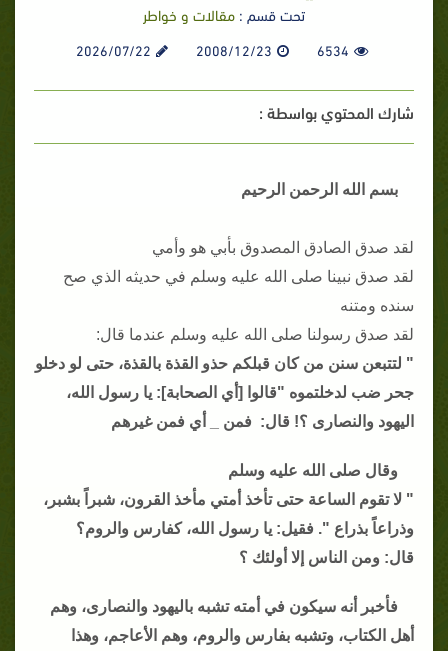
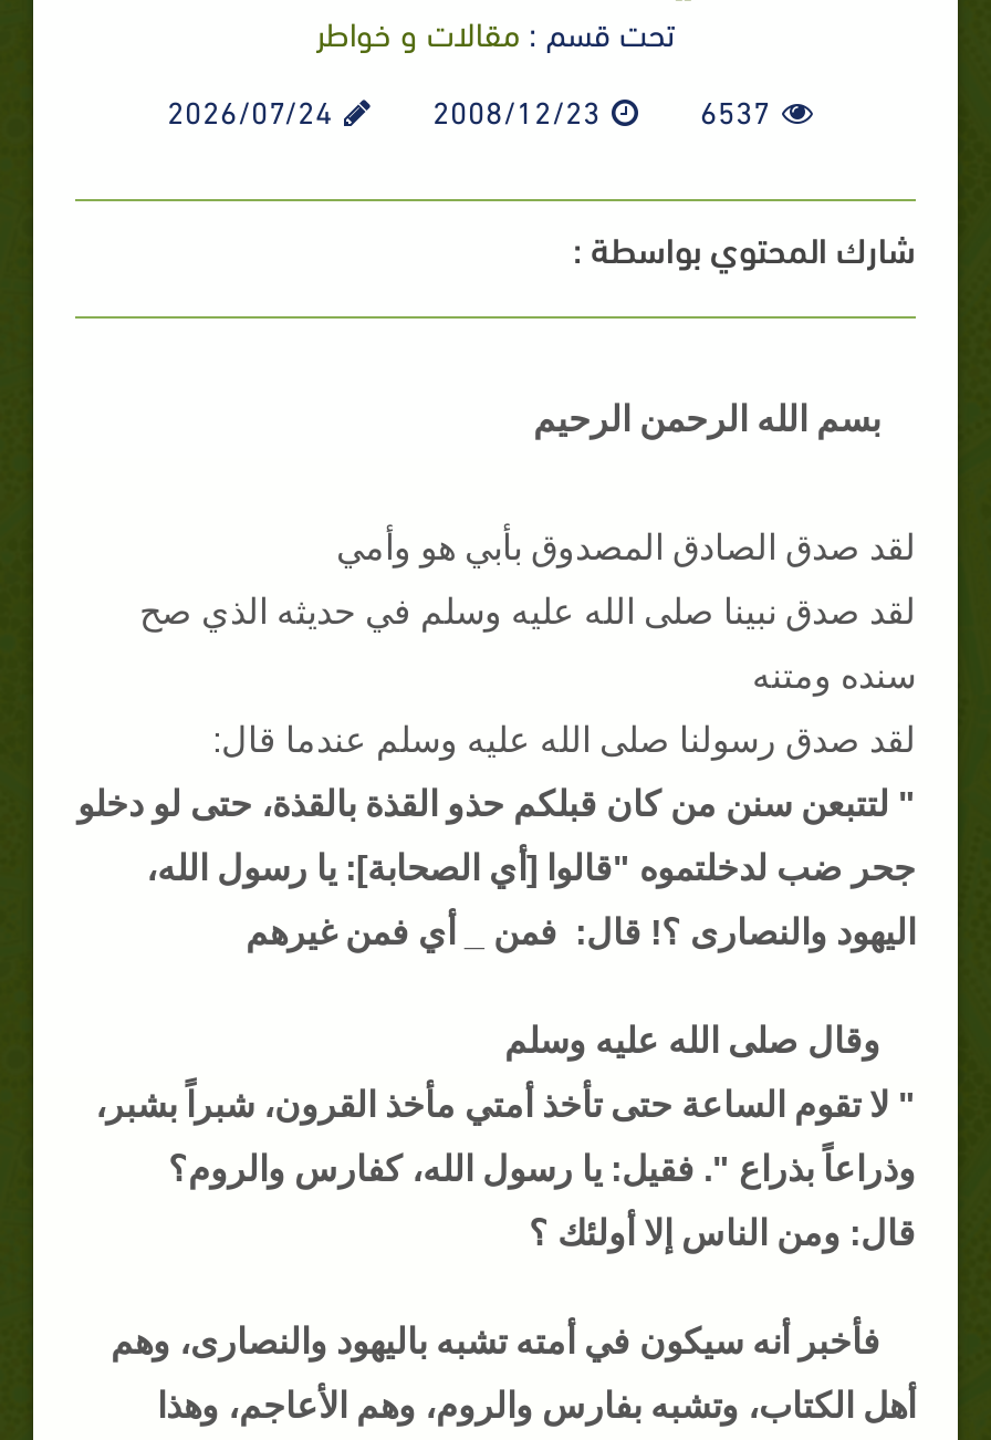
- 2026/07/22
+ 2026/07/24

- 6534
+ 6537
